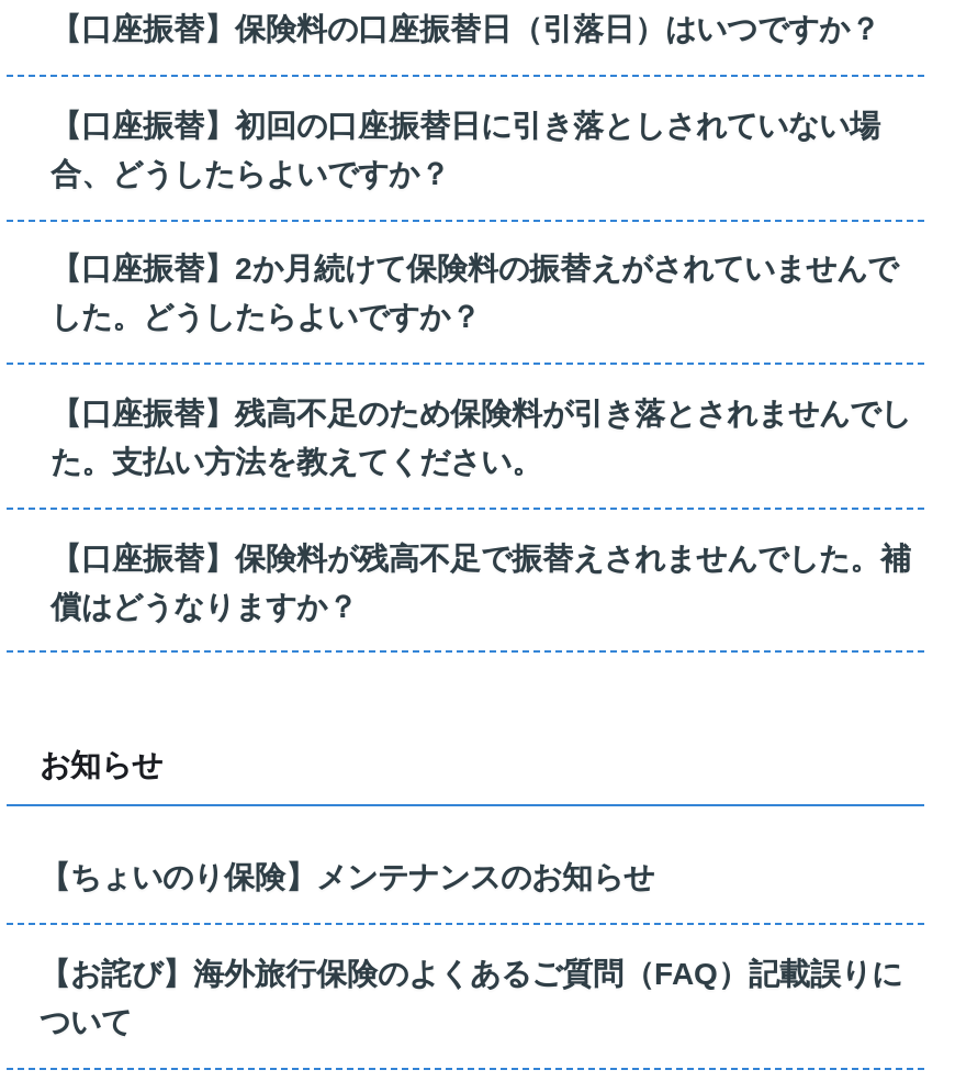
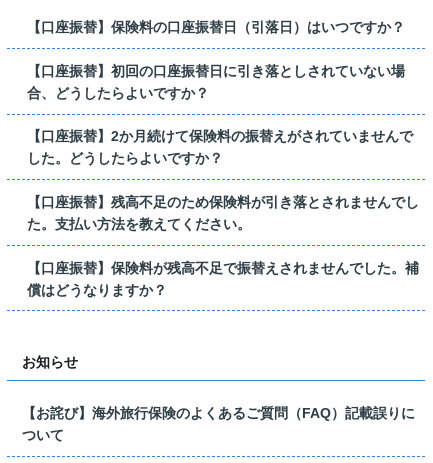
- 【ちょいのり保険】メンテナンスのお知らせ
